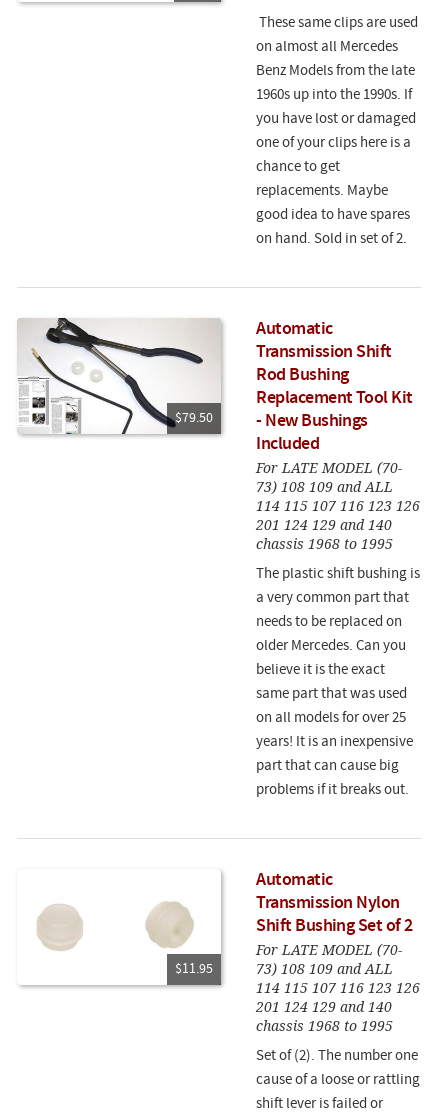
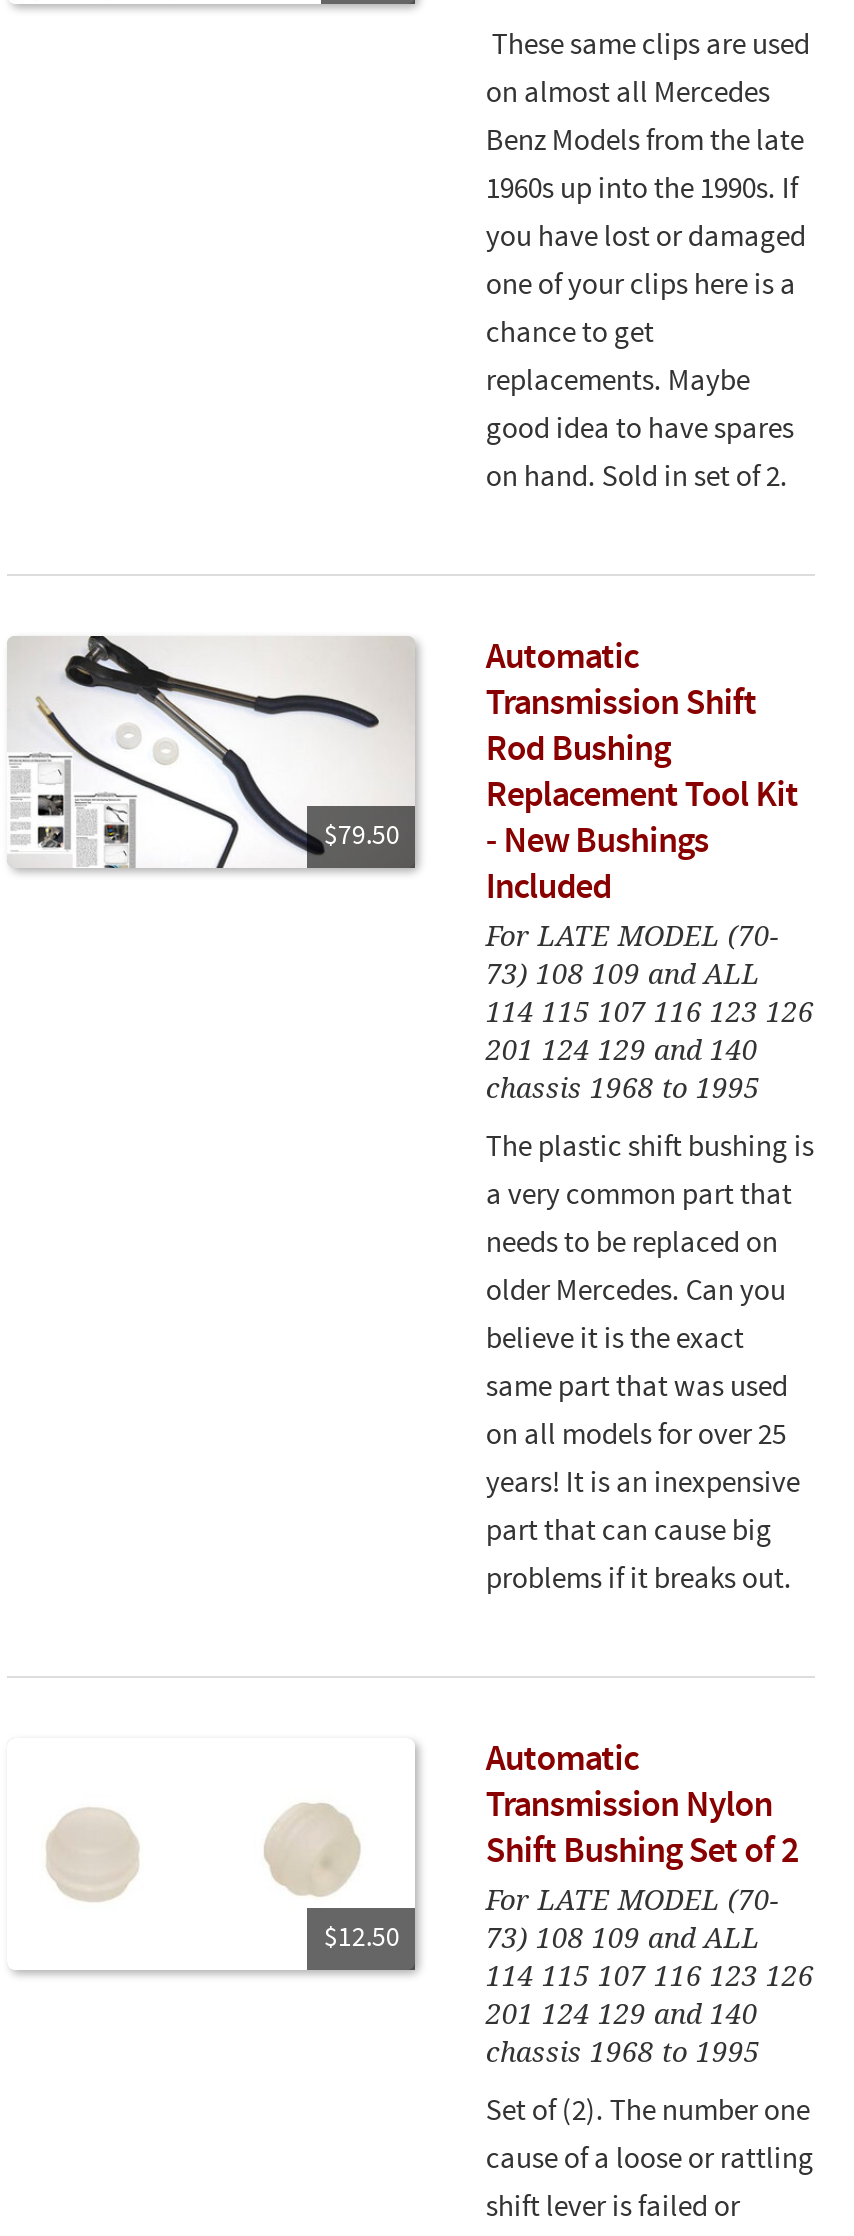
- $11.95
+ $12.50
